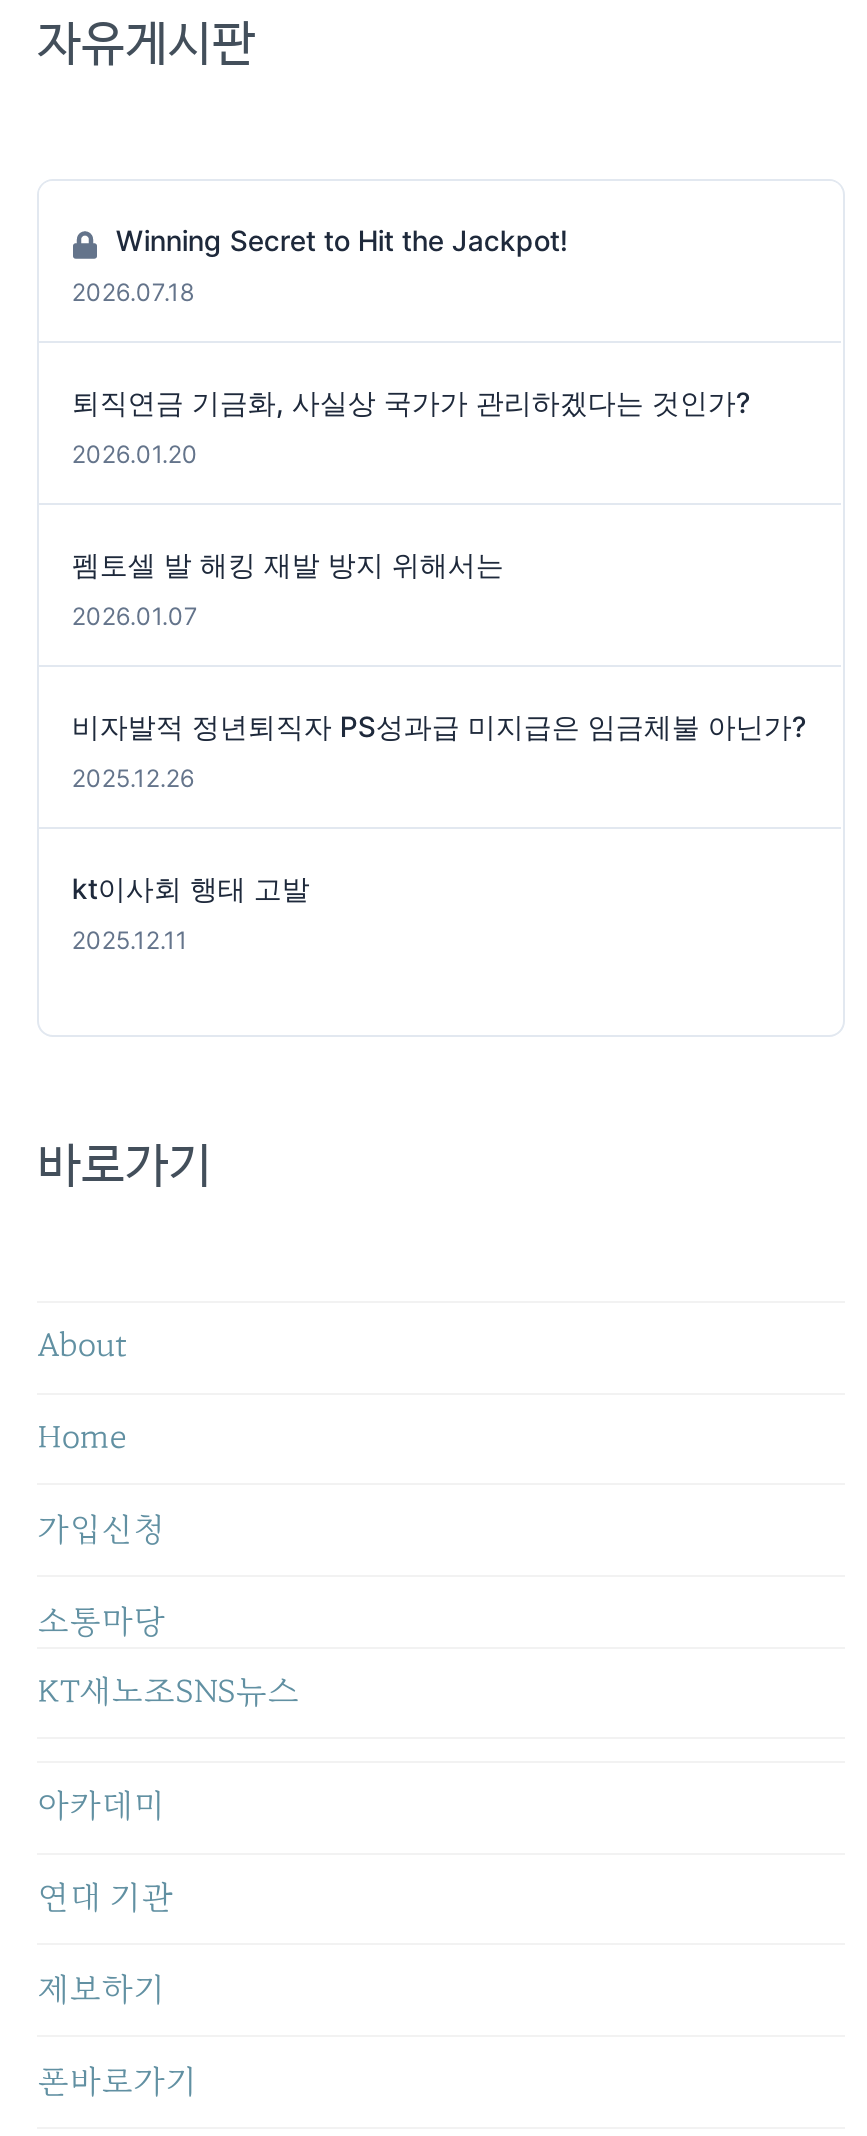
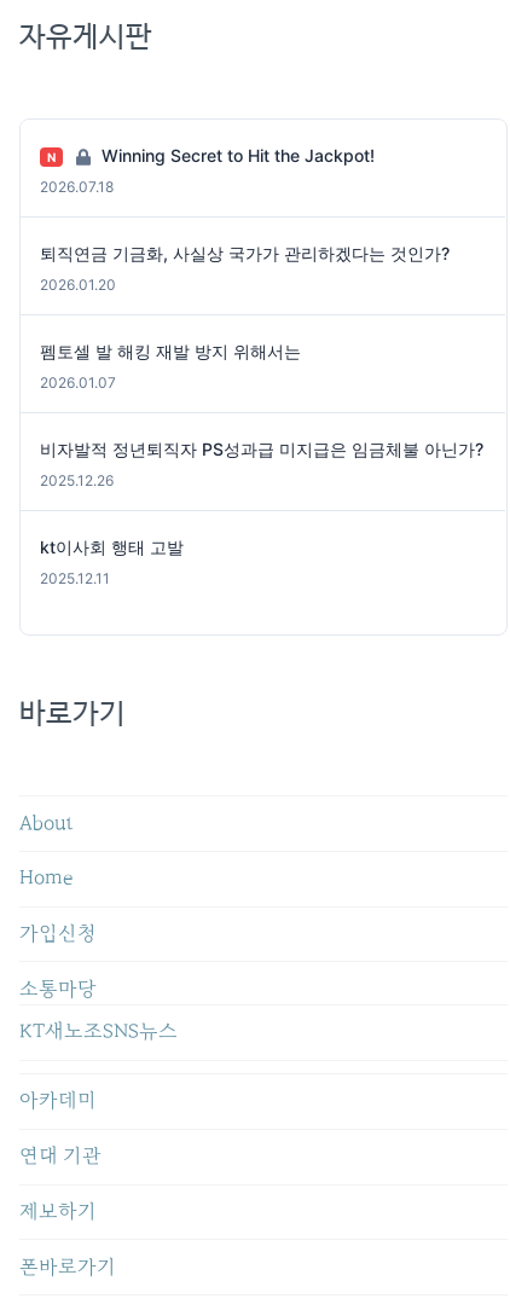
+ N
